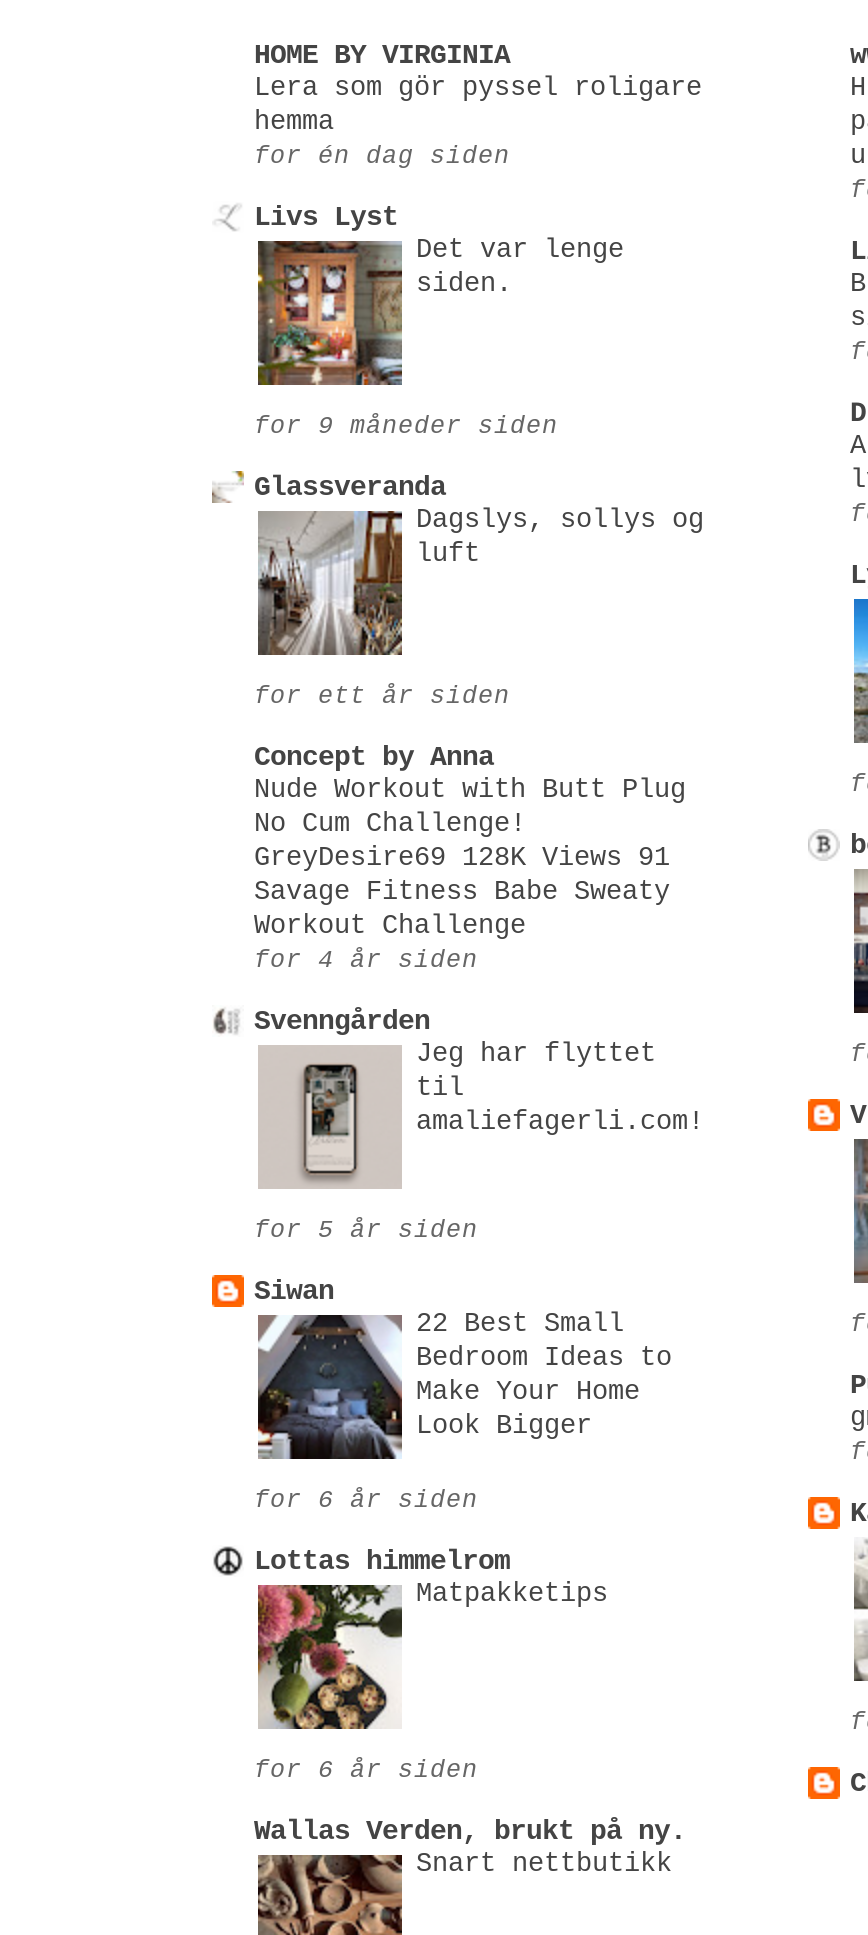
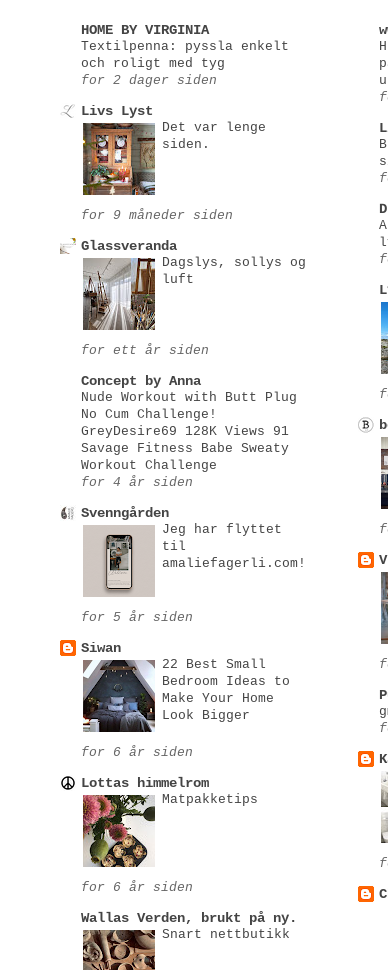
- Lera som gör pyssel roligare
- hemma
- for én dag siden
+ Textilpenna: pyssla enkelt
+ och roligt med tyg
+ for 2 dager siden
